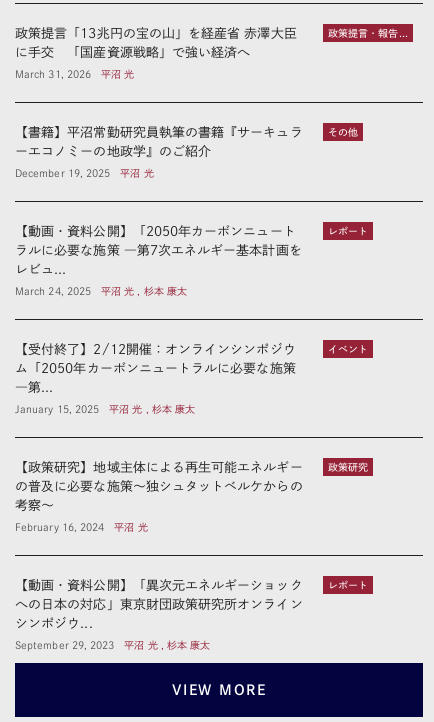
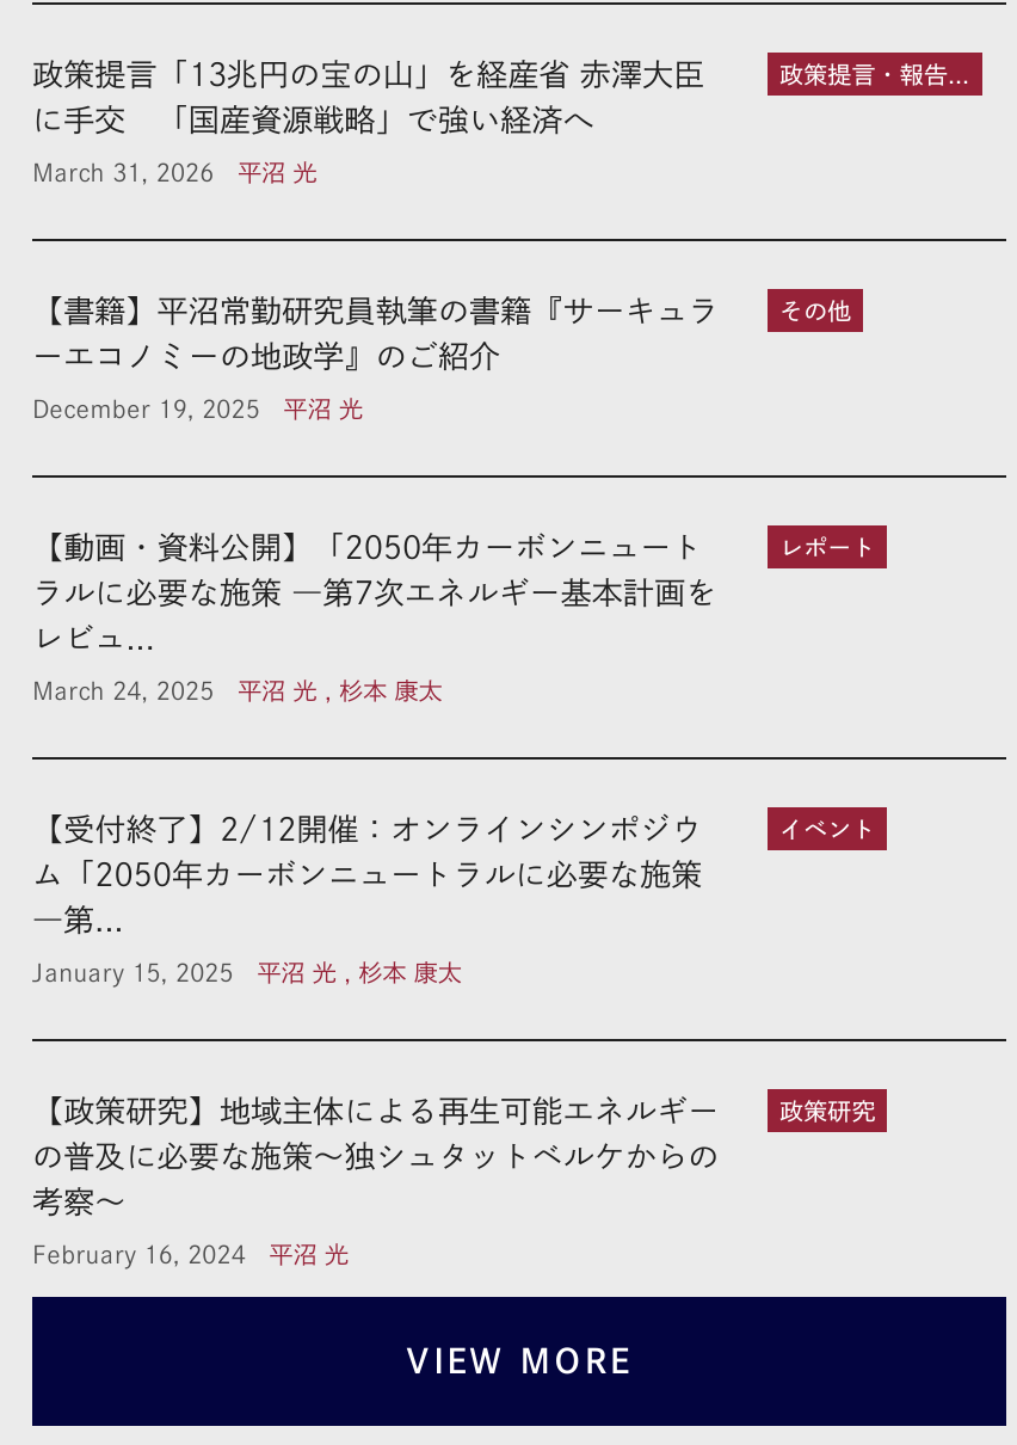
- レポート
- 【動画・資料公開】「異次元エネルギーショック
- への日本の対応」東京財団政策研究所オンライン
- シンポジウ...
- September 29, 2023
- 平沼 光 , 杉本 康太
